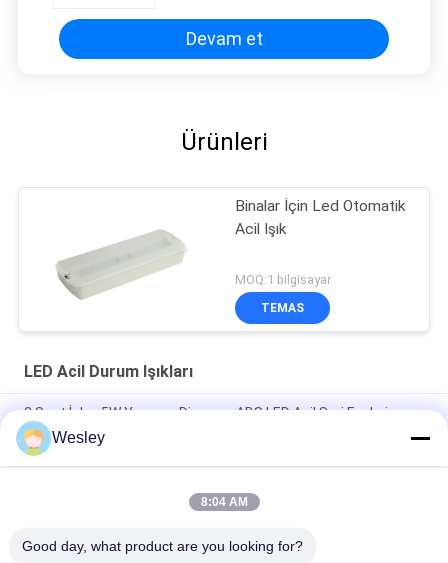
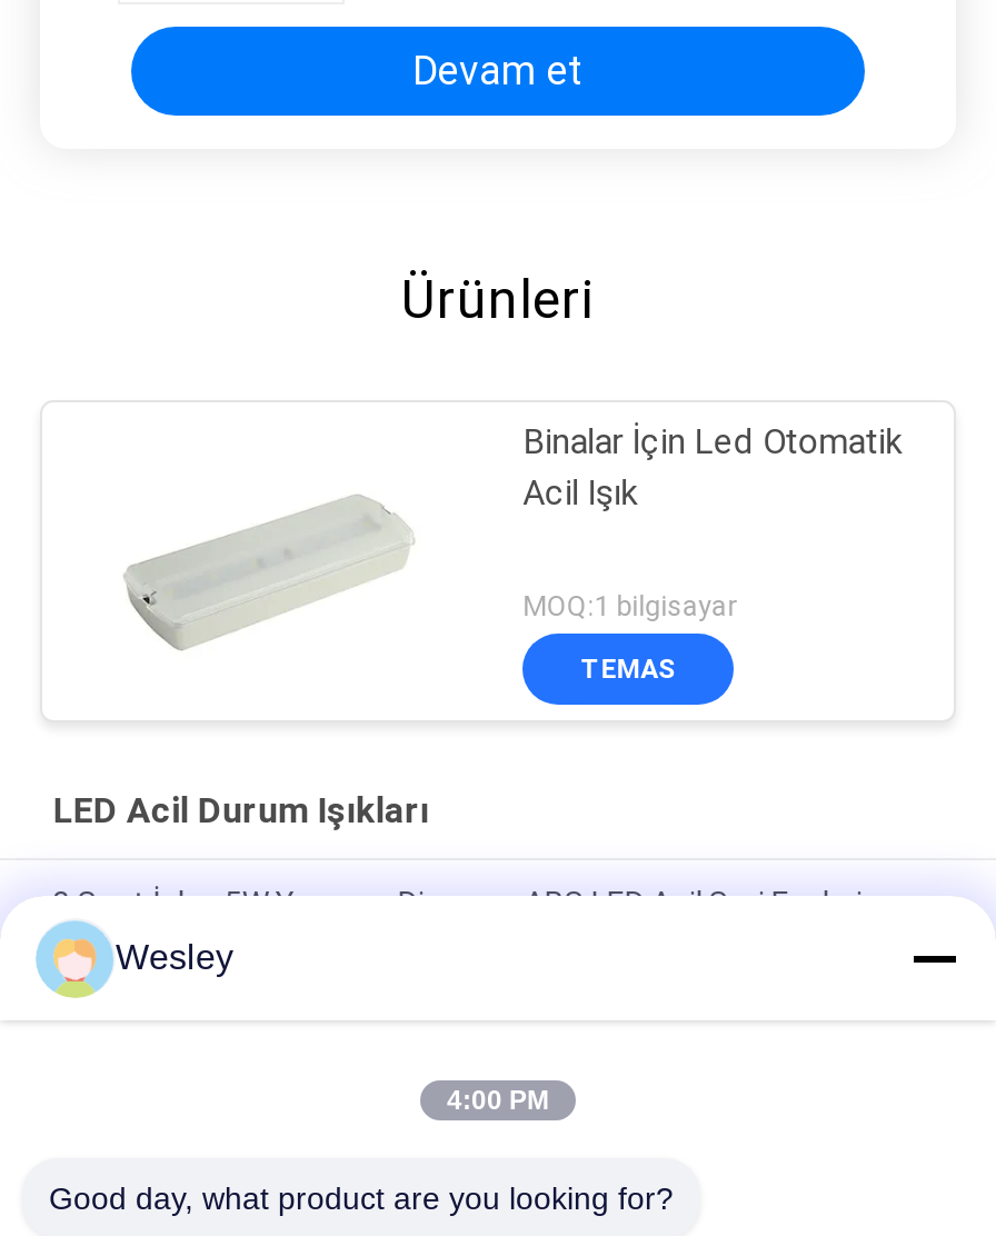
- 8:04 AM
+ 4:00 PM
